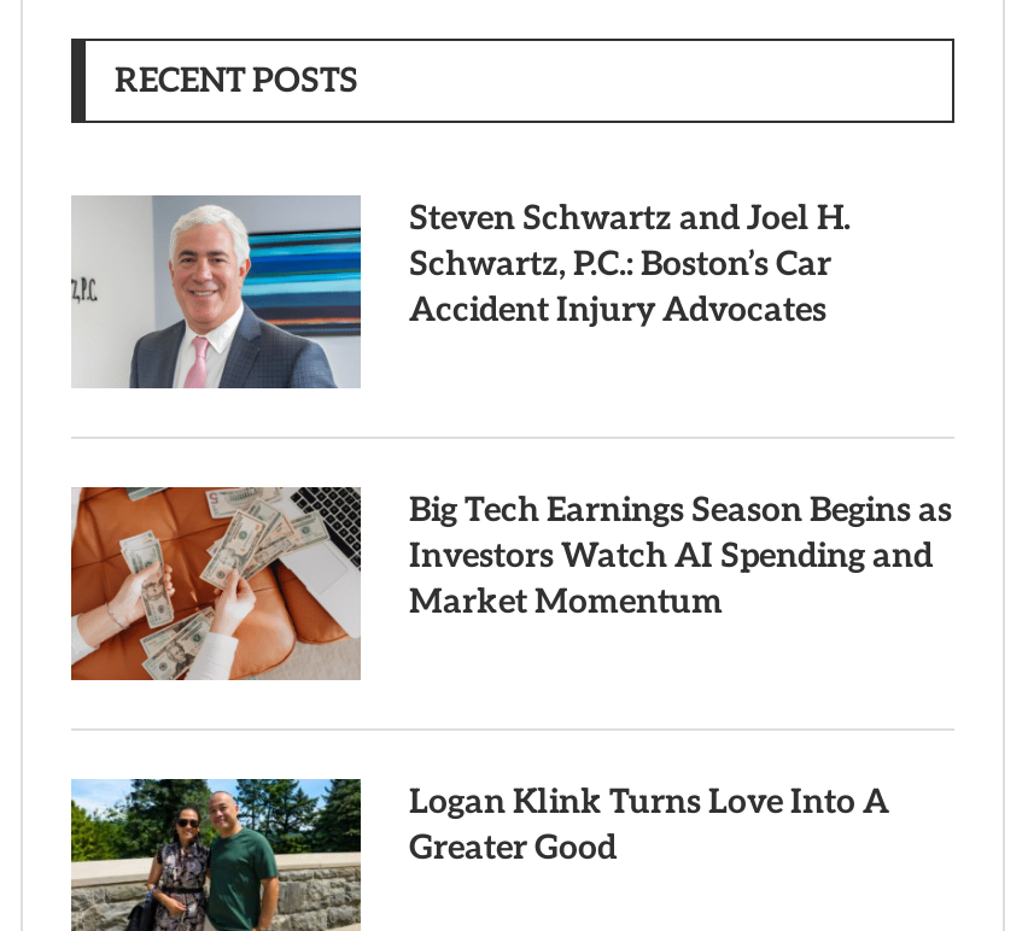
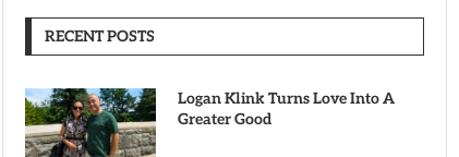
- [image]
- Steven Schwartz and Joel H.
- Schwartz, P.C.: Boston’s Car
- Accident Injury Advocates

- [image]
- Big Tech Earnings Season Begins as
- Investors Watch AI Spending and
- Market Momentum
